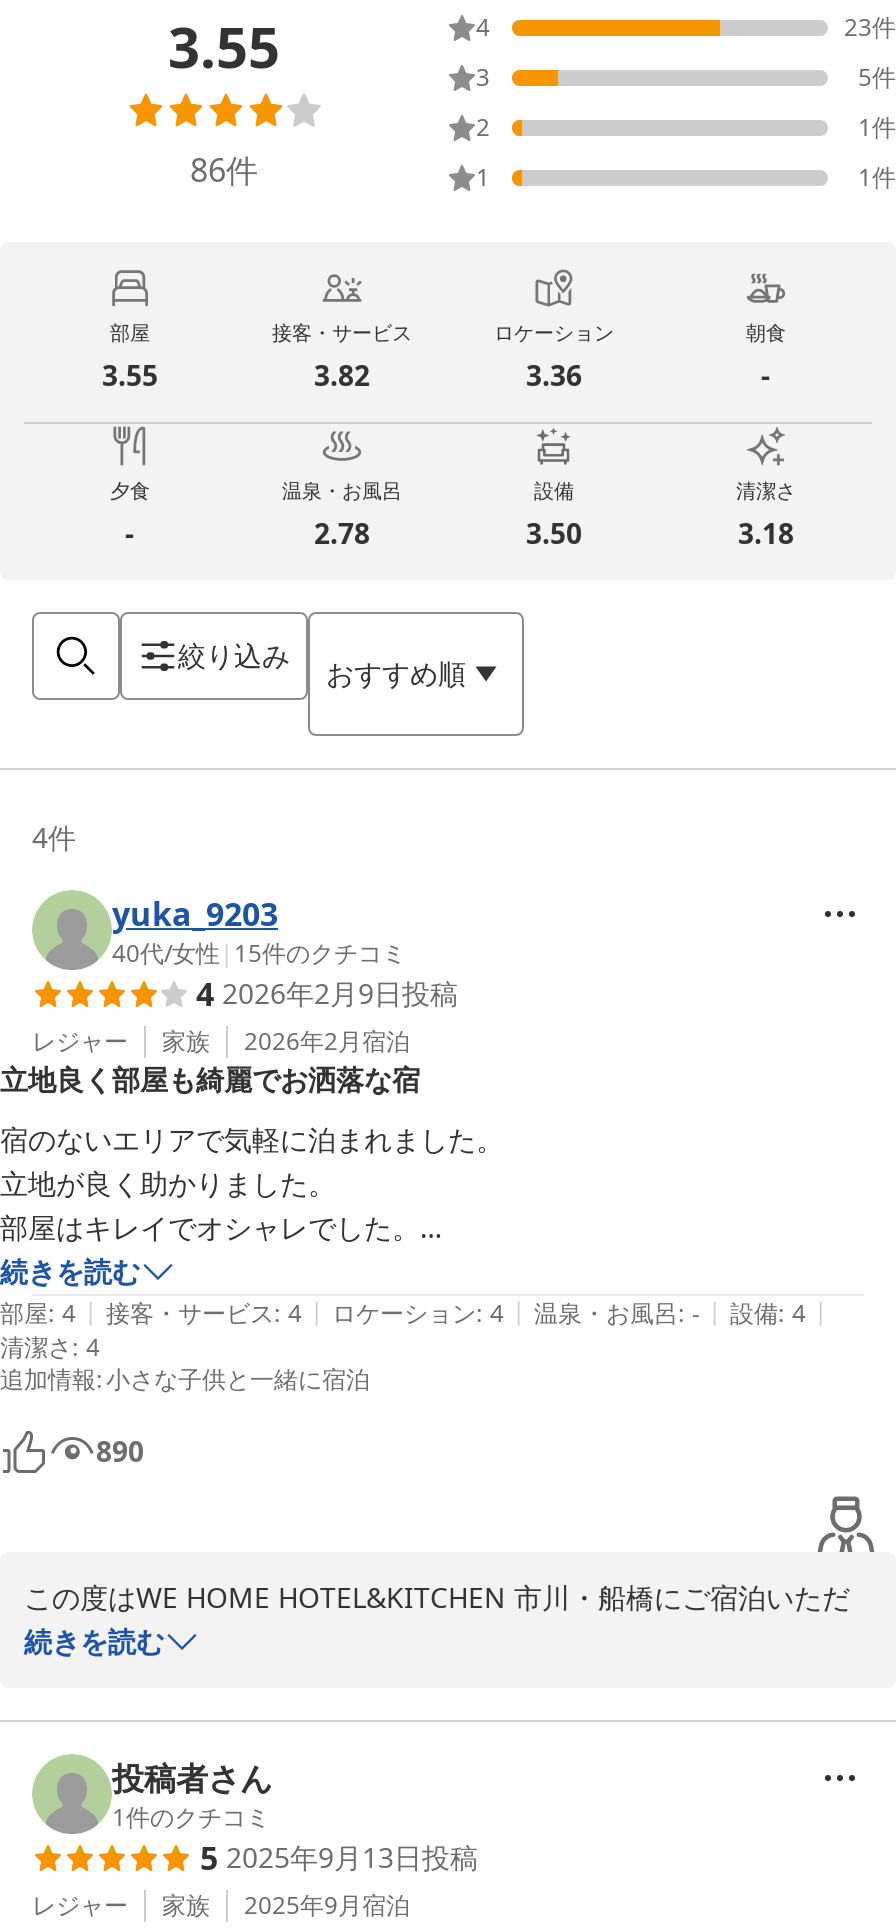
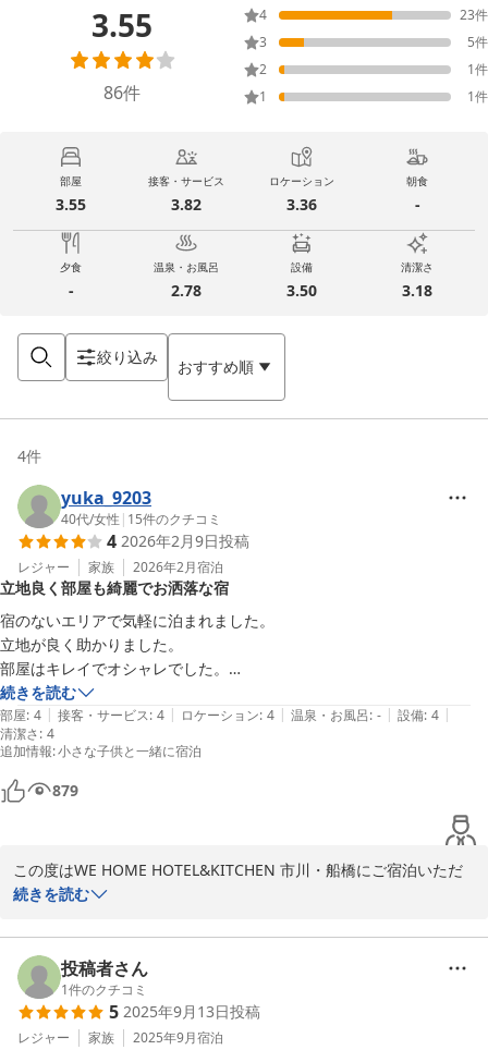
- 890
+ 879
